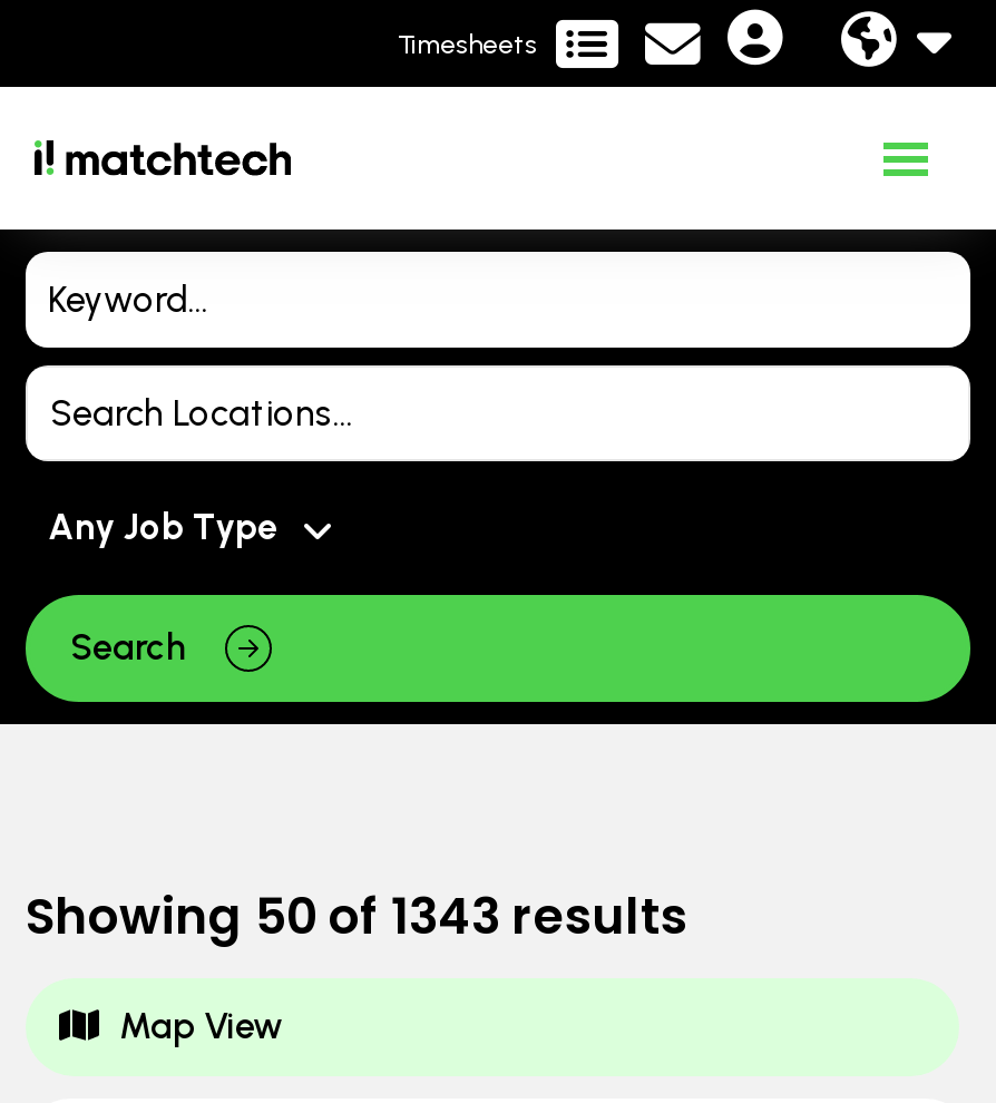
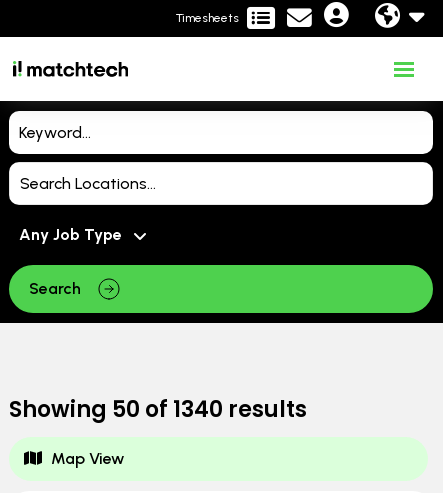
- Showing 50 of 1343 results
+ Showing 50 of 1340 results
